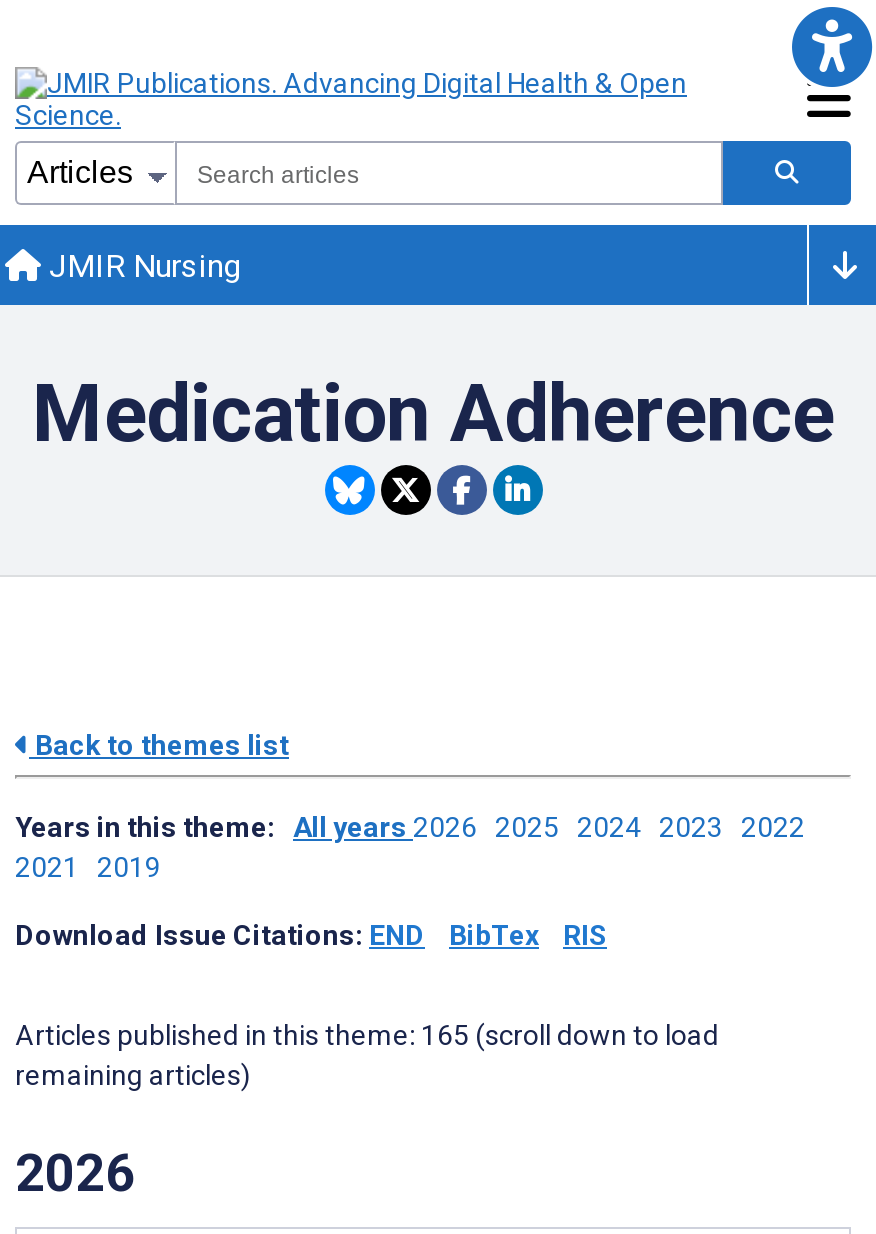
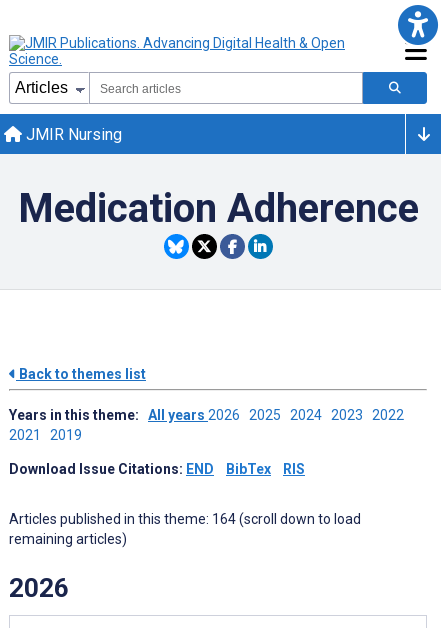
- Articles published in this theme: 165 (scroll down to load
+ Articles published in this theme: 164 (scroll down to load
